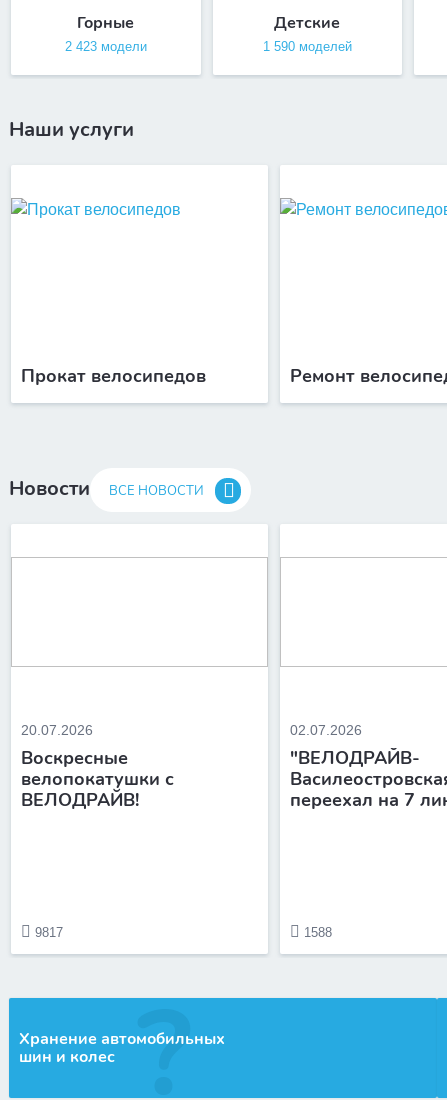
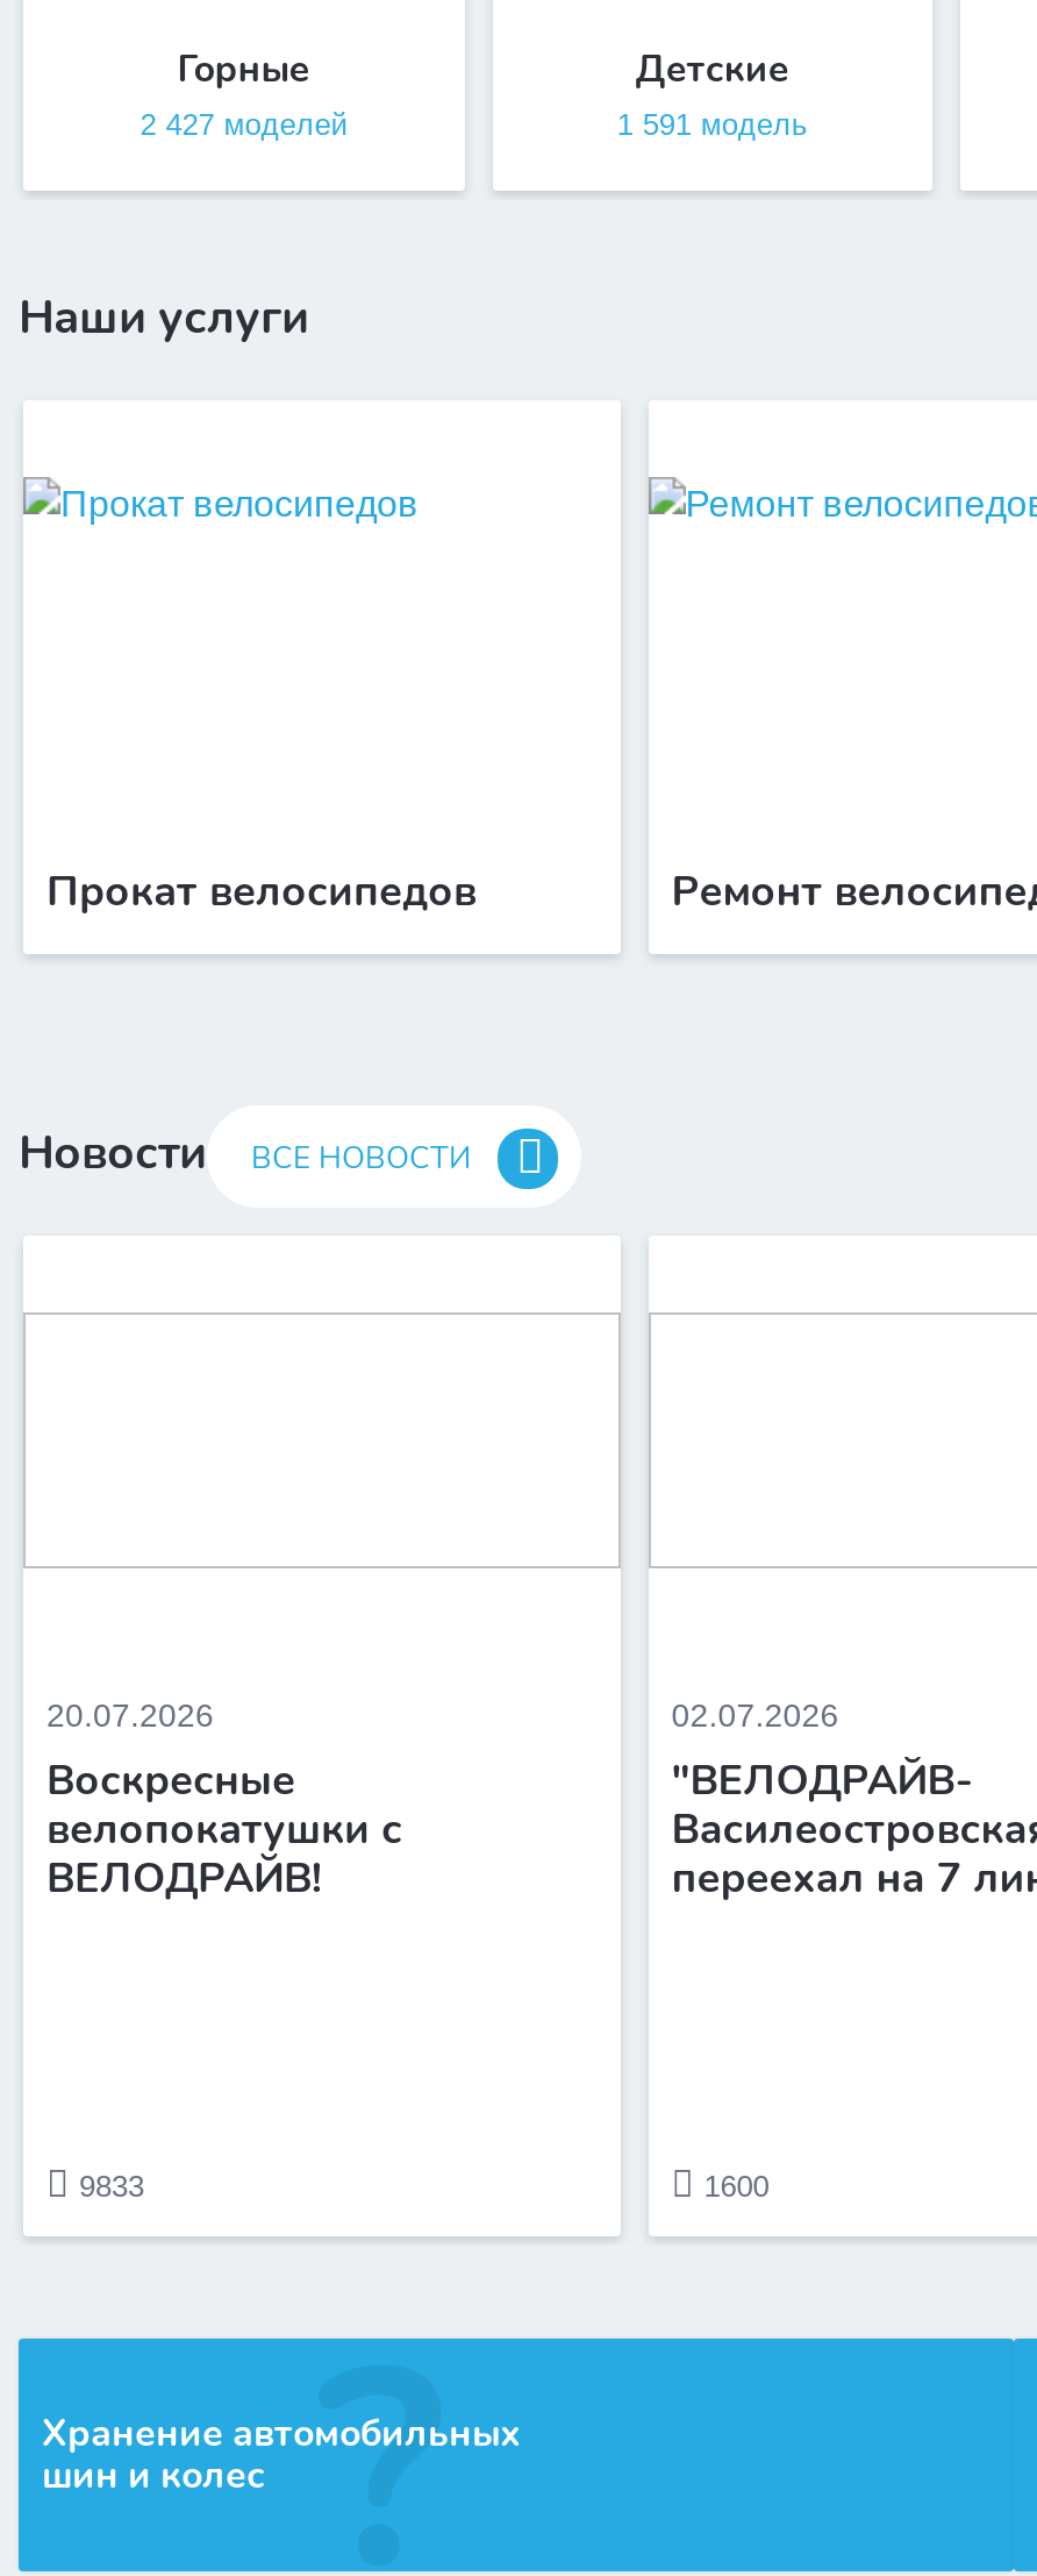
- 2 423 модели
+ 2 427 моделей

- 1 590 моделей
+ 1 591 модель

- 9817
+ 9833

- 1588
+ 1600
